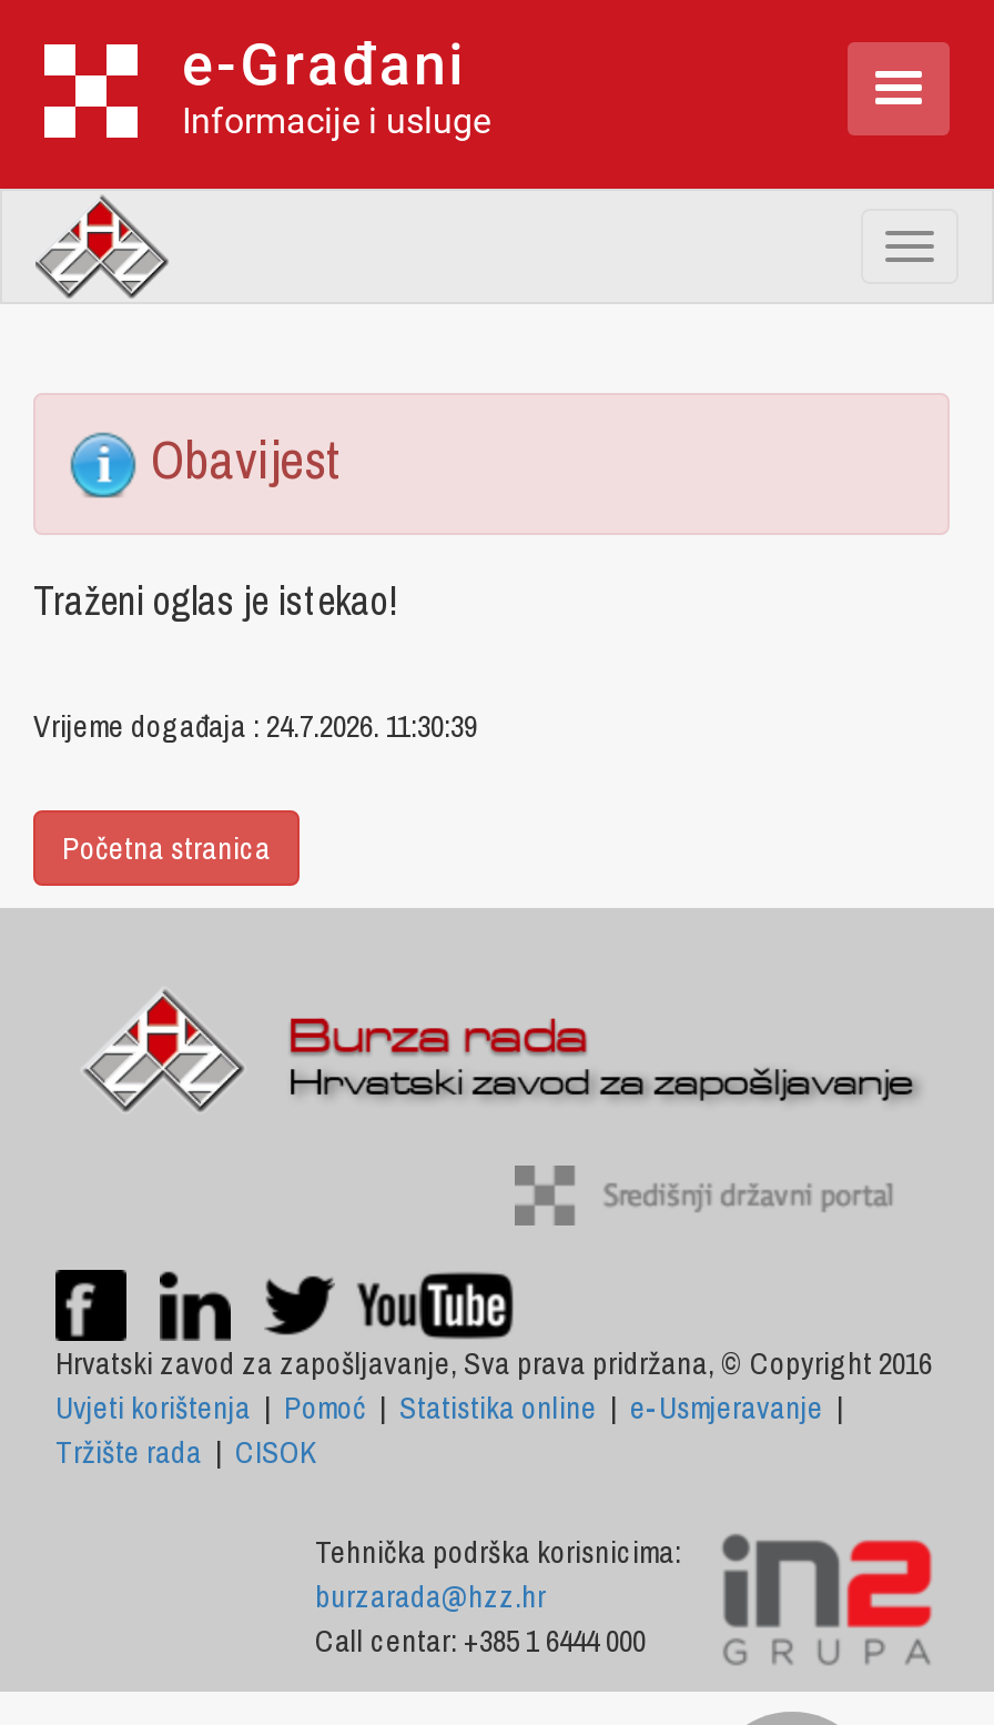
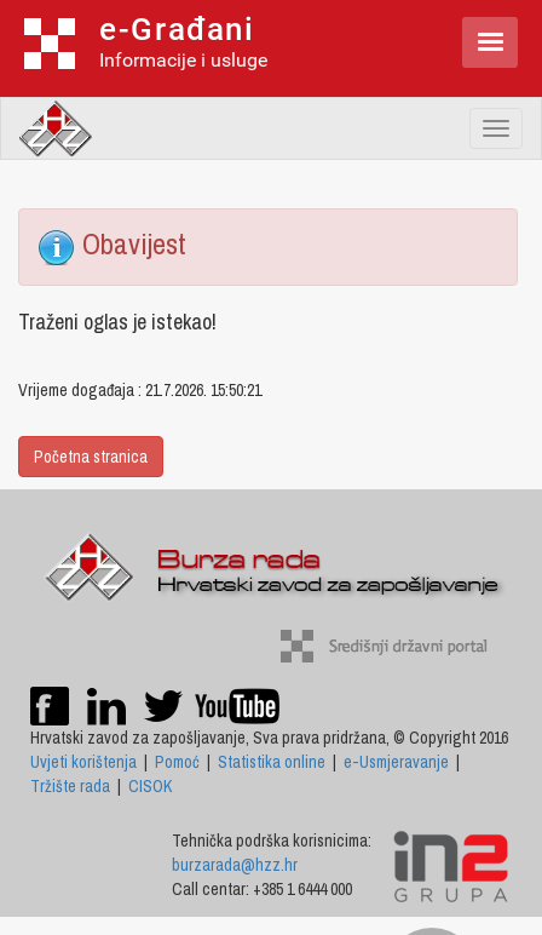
- Vrijeme događaja : 24.7.2026. 11:30:39
+ Vrijeme događaja : 21.7.2026. 15:50:21
